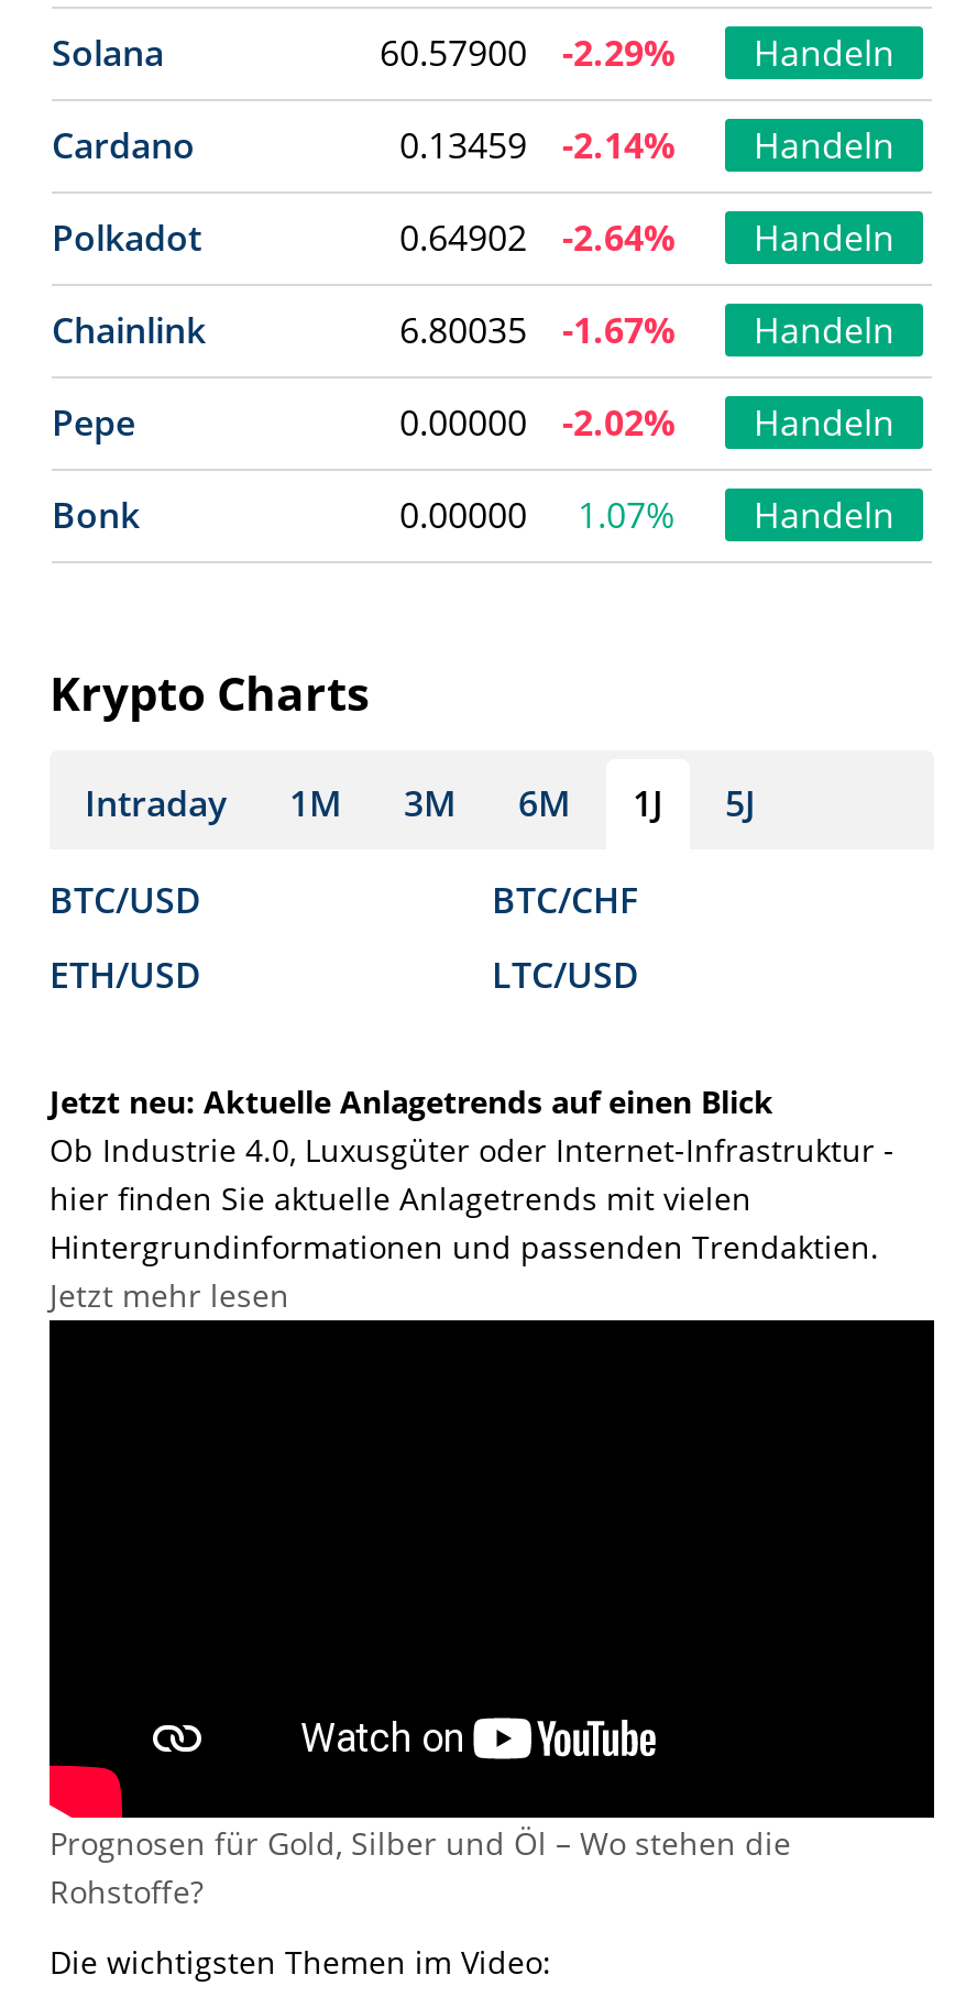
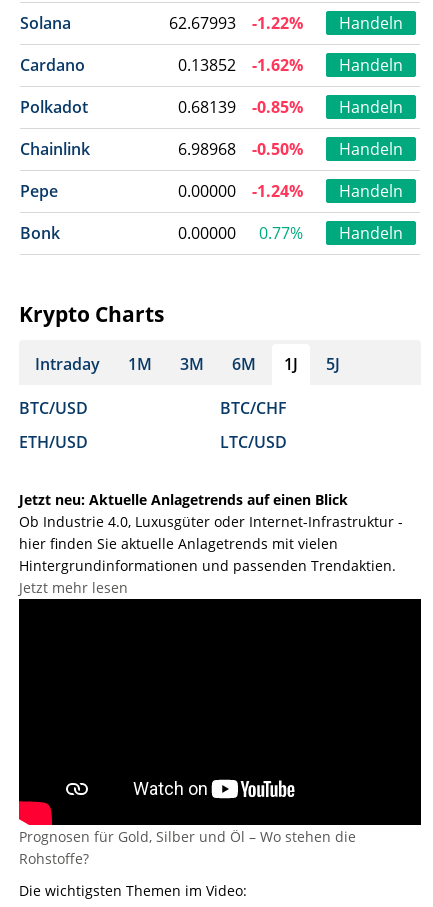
- 60.57900
+ 62.67993

- -2.29%
+ -1.22%

- 0.13459
+ 0.13852

- -2.14%
+ -1.62%

- 0.64902
+ 0.68139

- -2.64%
+ -0.85%

- 6.80035
+ 6.98968

- -1.67%
+ -0.50%

- 0.00000 -2.02% Handeln
+ 0.00000 -1.24% Handeln

- 0.00000 1.07% Handeln
+ 0.00000 0.77% Handeln
